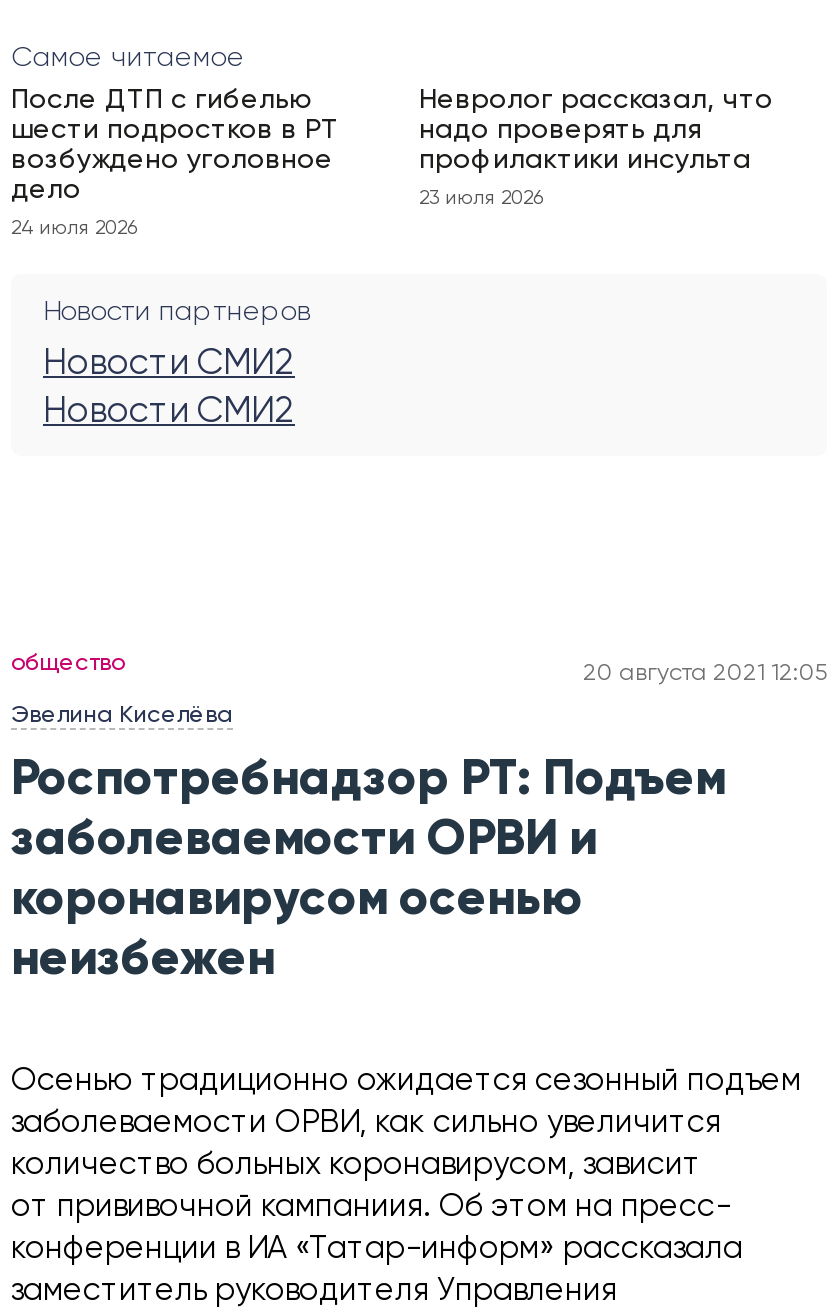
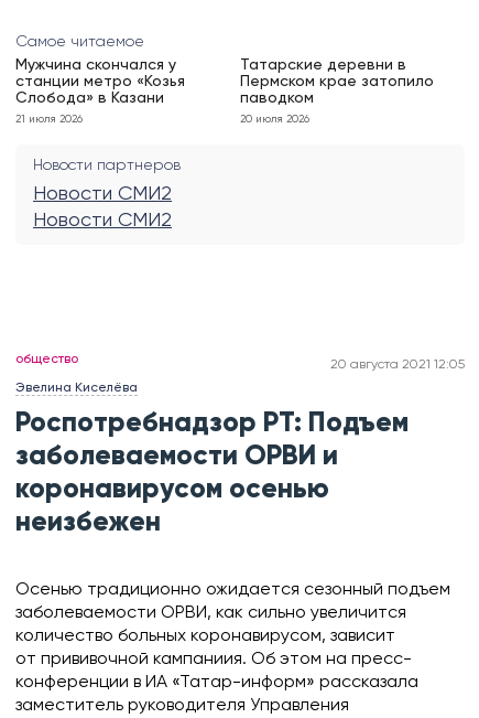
- После ДТП с гибелью
- шести подростков в РТ
- возбуждено уголовное
- дело
+ Мужчина скончался у
+ станции метро «Козья
+ Слобода» в Казани

- Невролог рассказал, что
- надо проверять для
- профилактики инсульта
+ Татарские деревни в
+ Пермском крае затопило
+ паводком

- 23 июля 2026
+ 20 июля 2026

- 24 июля 2026
+ 21 июля 2026
